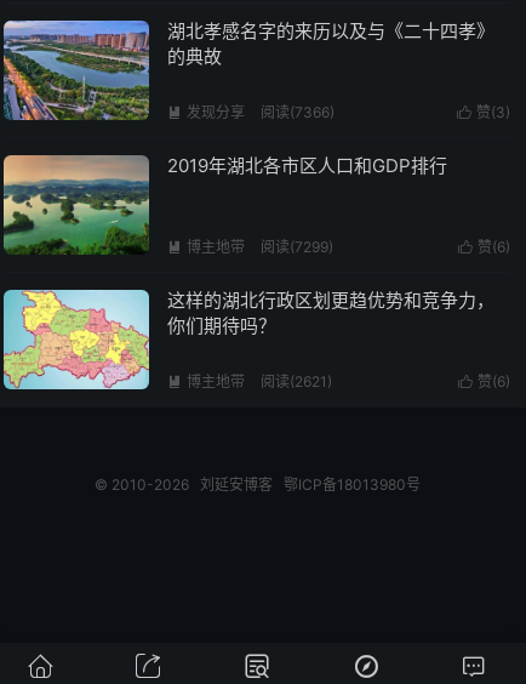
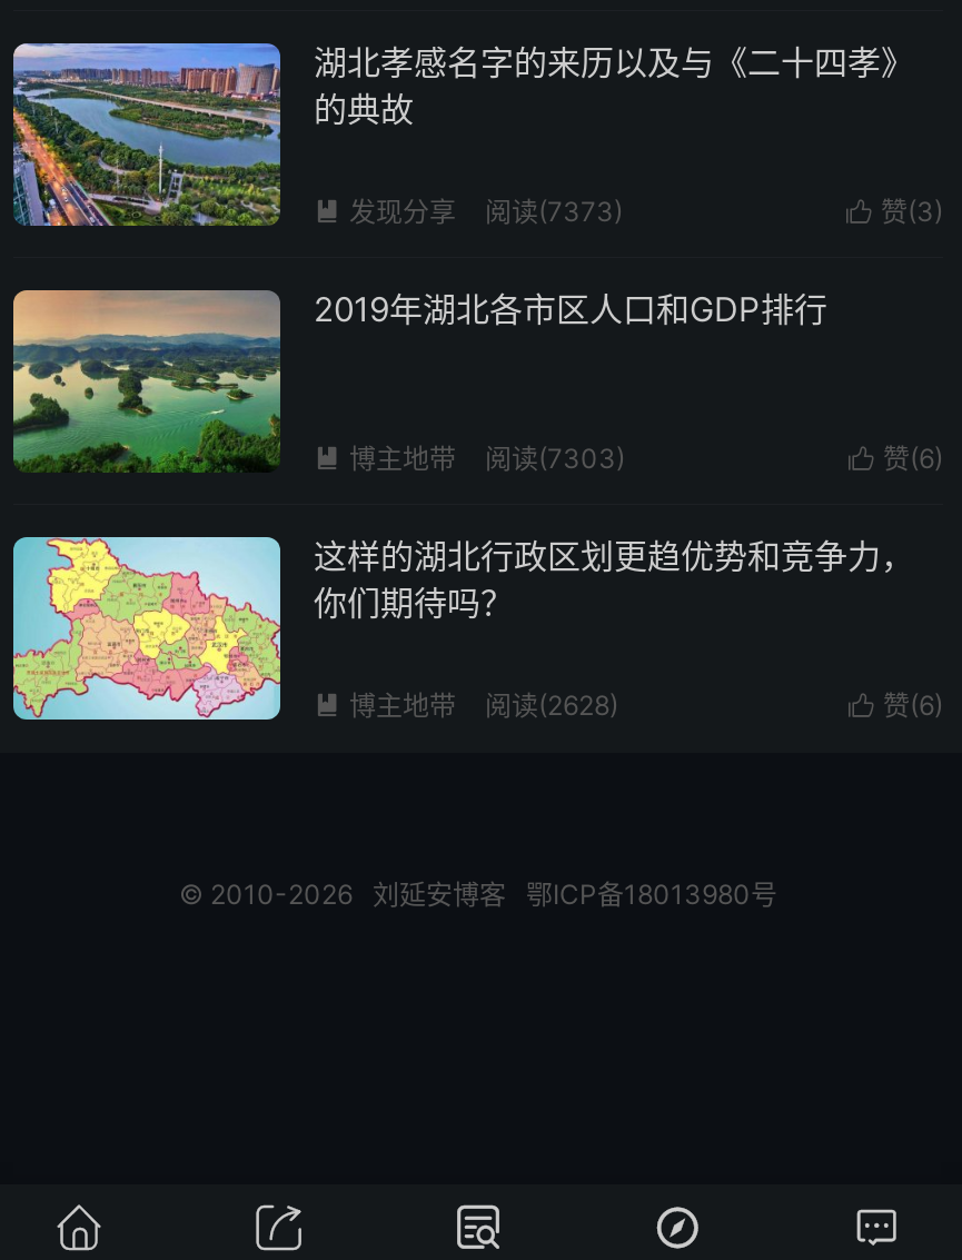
- 阅读(7366)
+ 阅读(7373)

- 阅读(7299)
+ 阅读(7303)

- 阅读(2621)
+ 阅读(2628)
